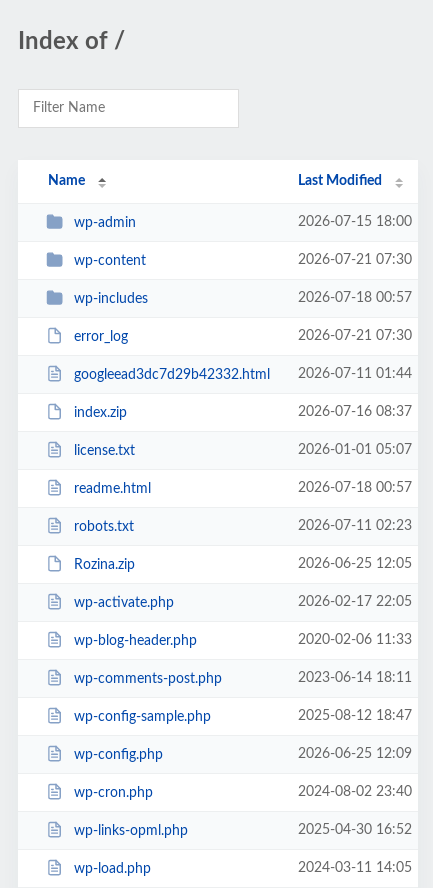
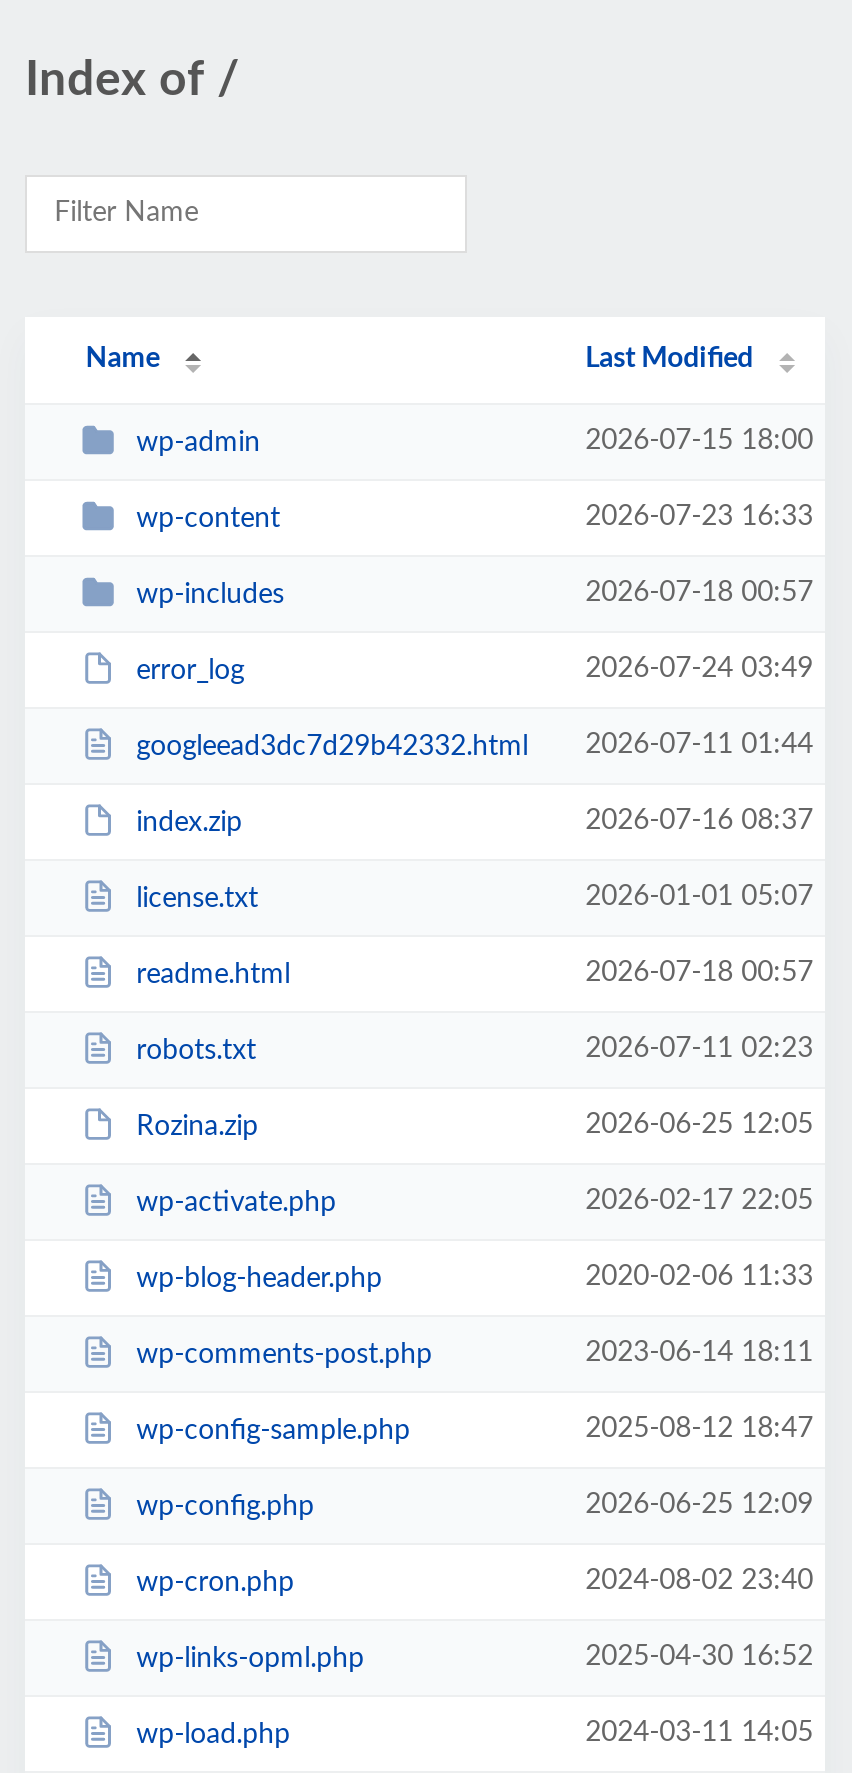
- 2026-07-21 07:30
+ 2026-07-23 16:33

- 2026-07-21 07:30
+ 2026-07-24 03:49
